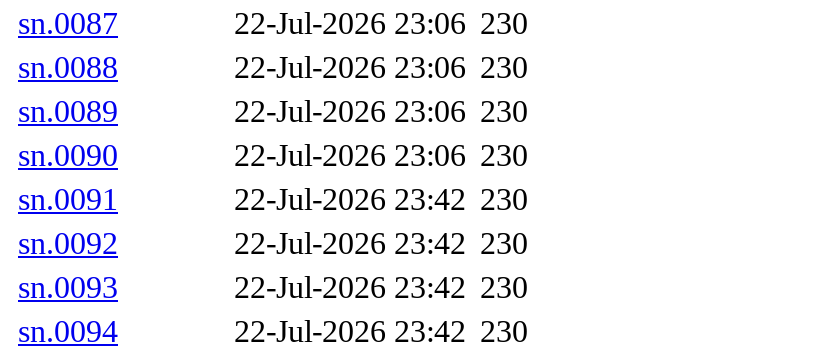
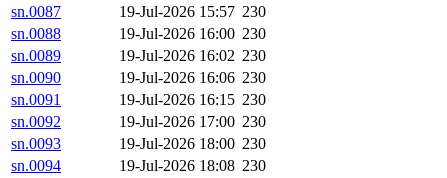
- 22-Jul-2026 23:06 230
+ 19-Jul-2026 15:57 230

- 22-Jul-2026 23:06 230
+ 19-Jul-2026 16:00 230

- 22-Jul-2026 23:06 230
+ 19-Jul-2026 16:02 230

- 22-Jul-2026 23:06 230
+ 19-Jul-2026 16:06 230

- 22-Jul-2026 23:42 230
+ 19-Jul-2026 16:15 230

- 22-Jul-2026 23:42 230
+ 19-Jul-2026 17:00 230

- 22-Jul-2026 23:42 230
+ 19-Jul-2026 18:00 230

- 22-Jul-2026 23:42 230
+ 19-Jul-2026 18:08 230
